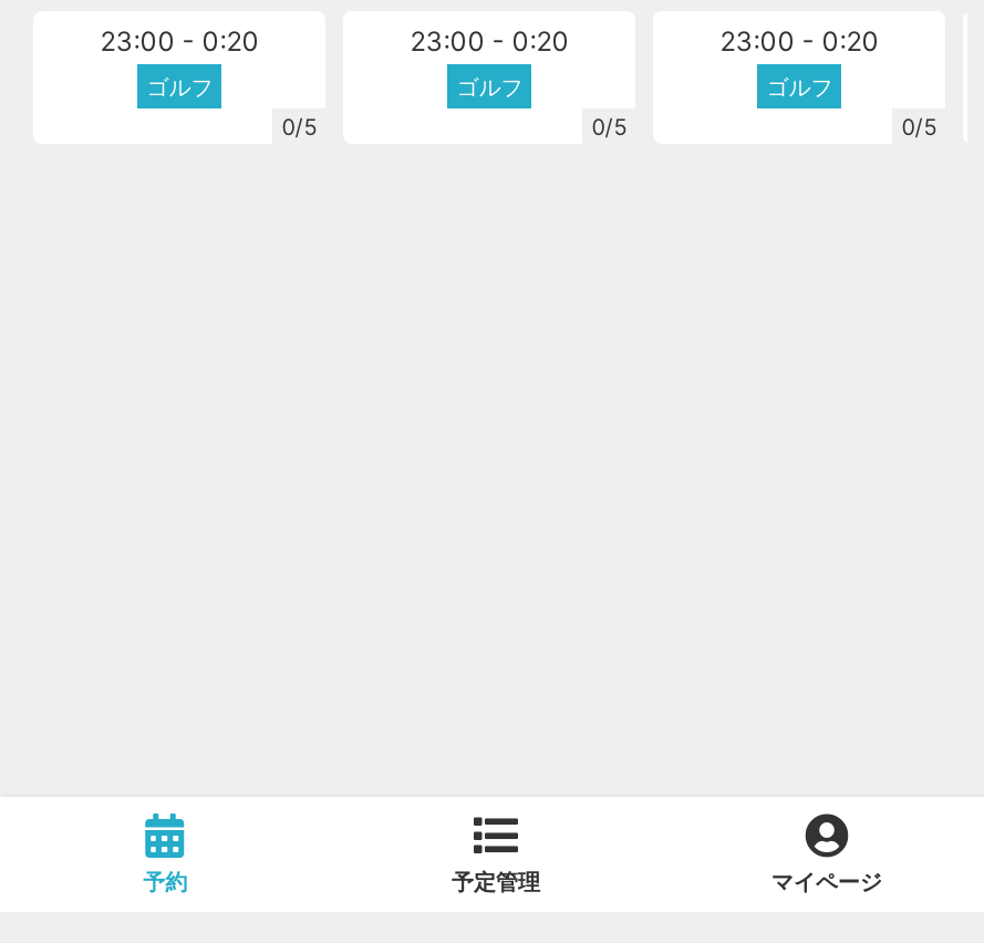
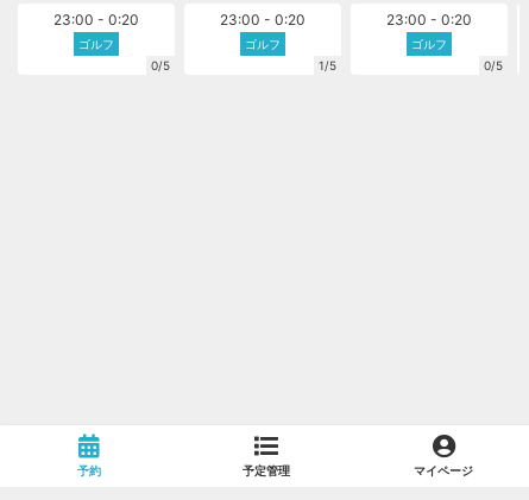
- 0/5
+ 1/5
